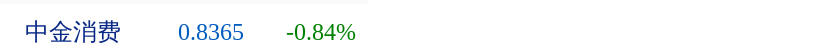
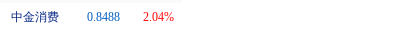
- 0.8365
+ 0.8488

- -0.84%
+ 2.04%
